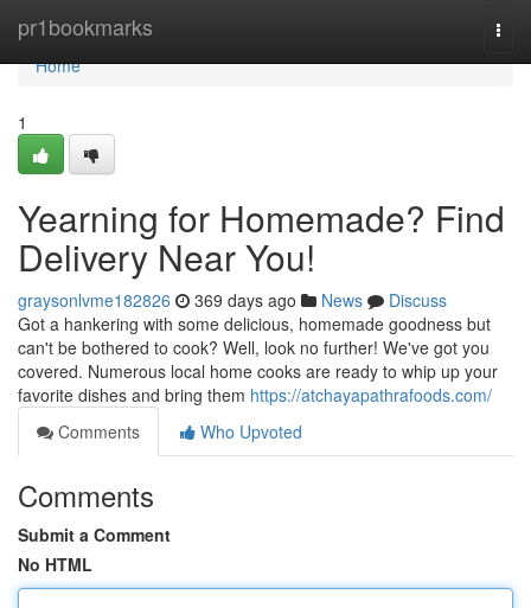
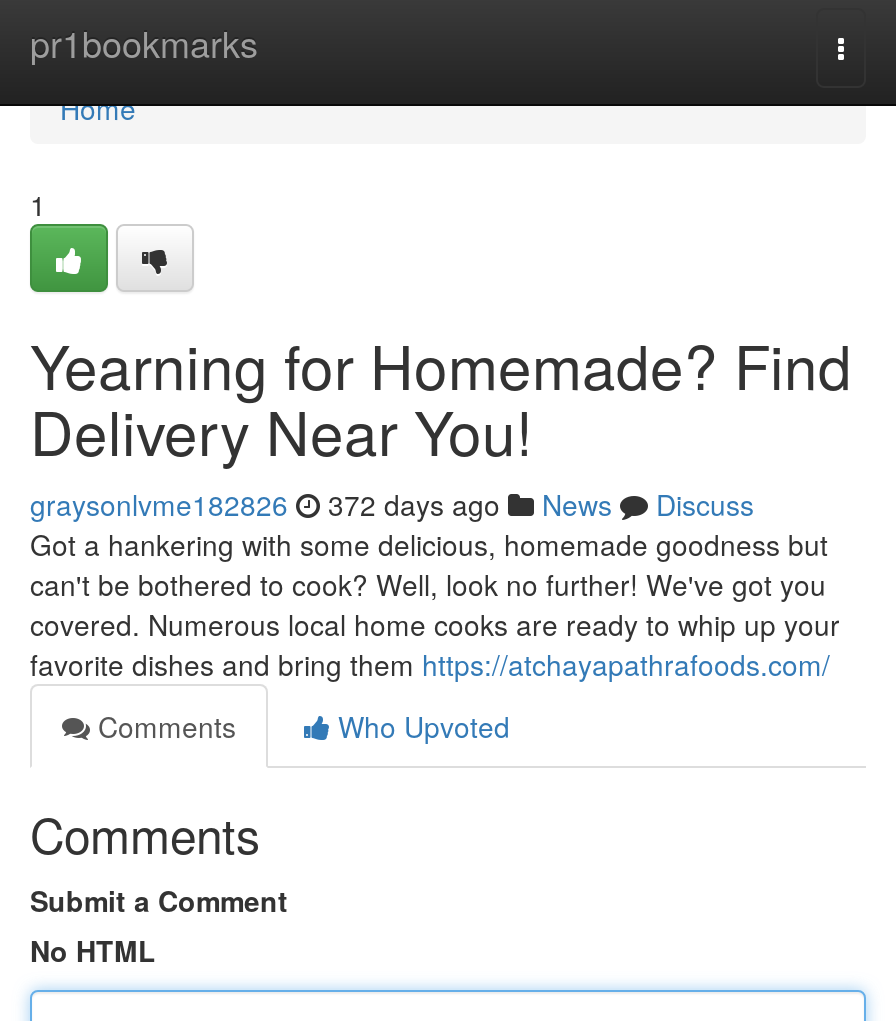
- graysonlvme182826 369 days ago News Discuss
+ graysonlvme182826 372 days ago News Discuss
